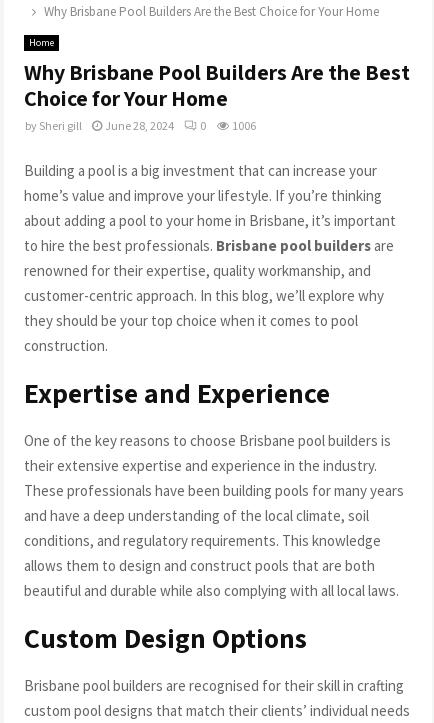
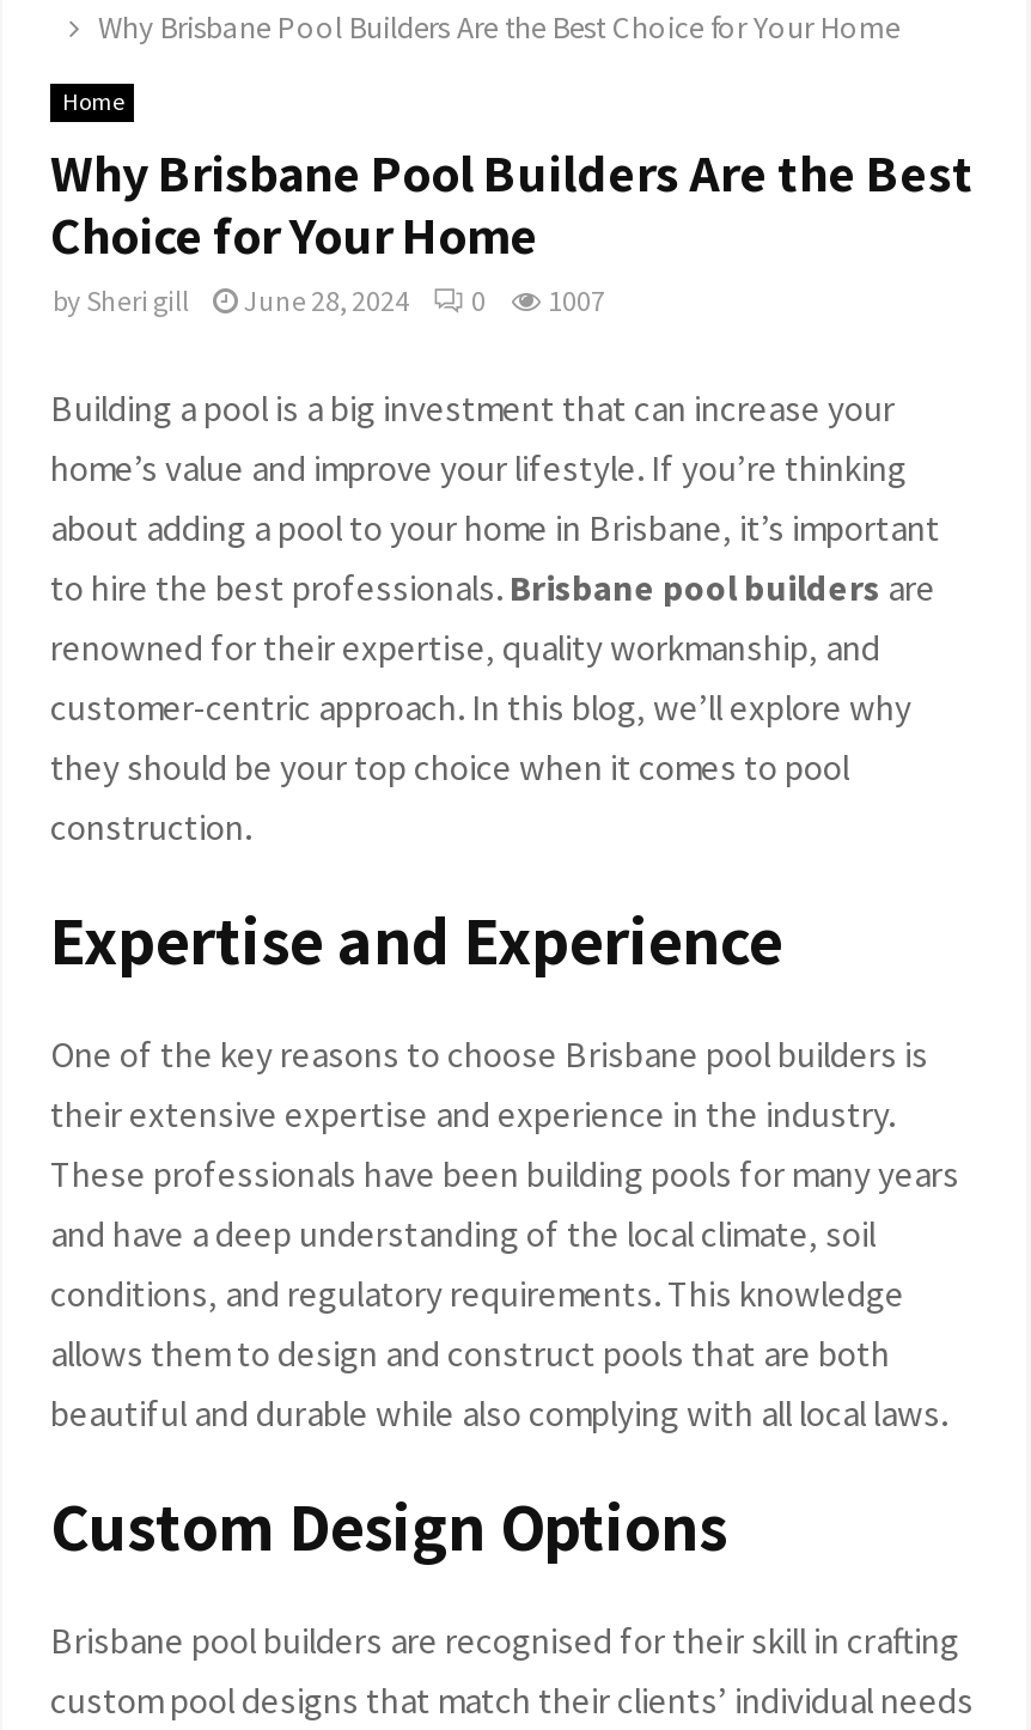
- by Sheri gill June 28, 2024 0 1006
+ by Sheri gill June 28, 2024 0 1007
